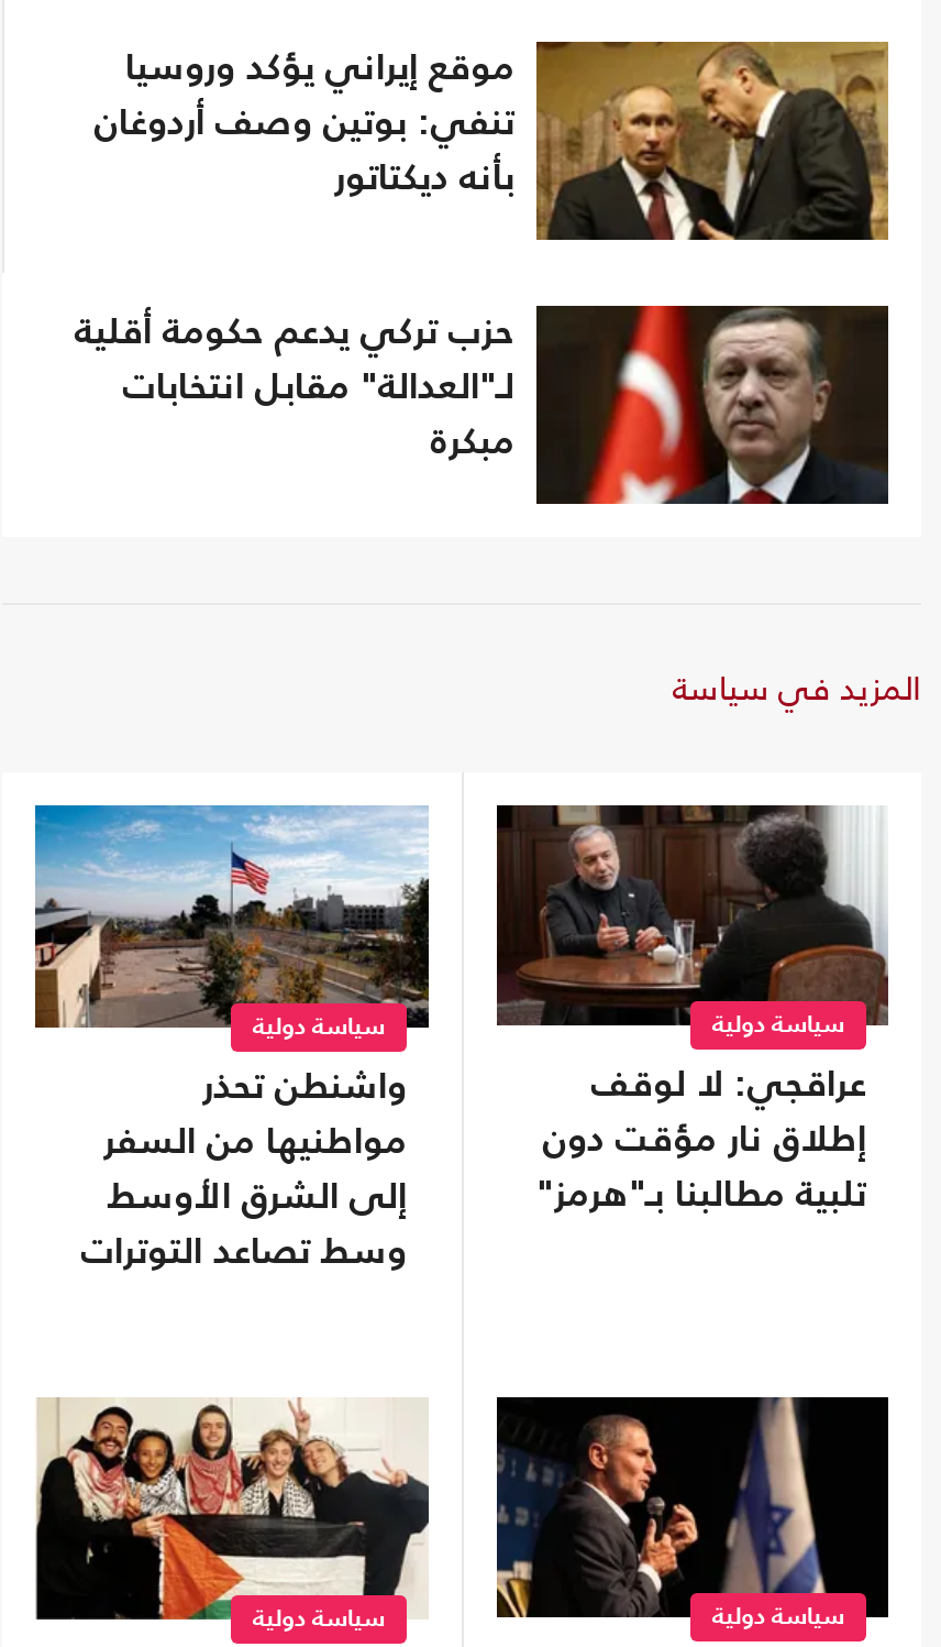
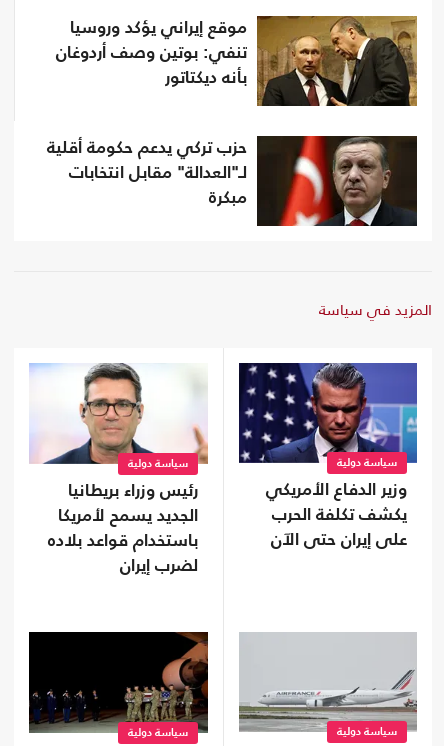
- [image]
- واشنطن تحذر
+ [image]
+ رئيس وزراء بريطانيا

- [image]
- عراقجي: لا لوقف
+ [image]
+ وزير الدفاع الأمريكي

- مواطنيها من السفر
+ الجديد يسمح لأمريكا

- إطلاق نار مؤقت دون
+ يكشف تكلفة الحرب

- إلى الشرق الأوسط
+ باستخدام قواعد بلاده

- تلبية مطالبنا بـ"هرمز"
+ على إيران حتى الآن

- وسط تصاعد التوترات
+ لضرب إيران

- [image]
+ [image]

- [image]
+ [image]
